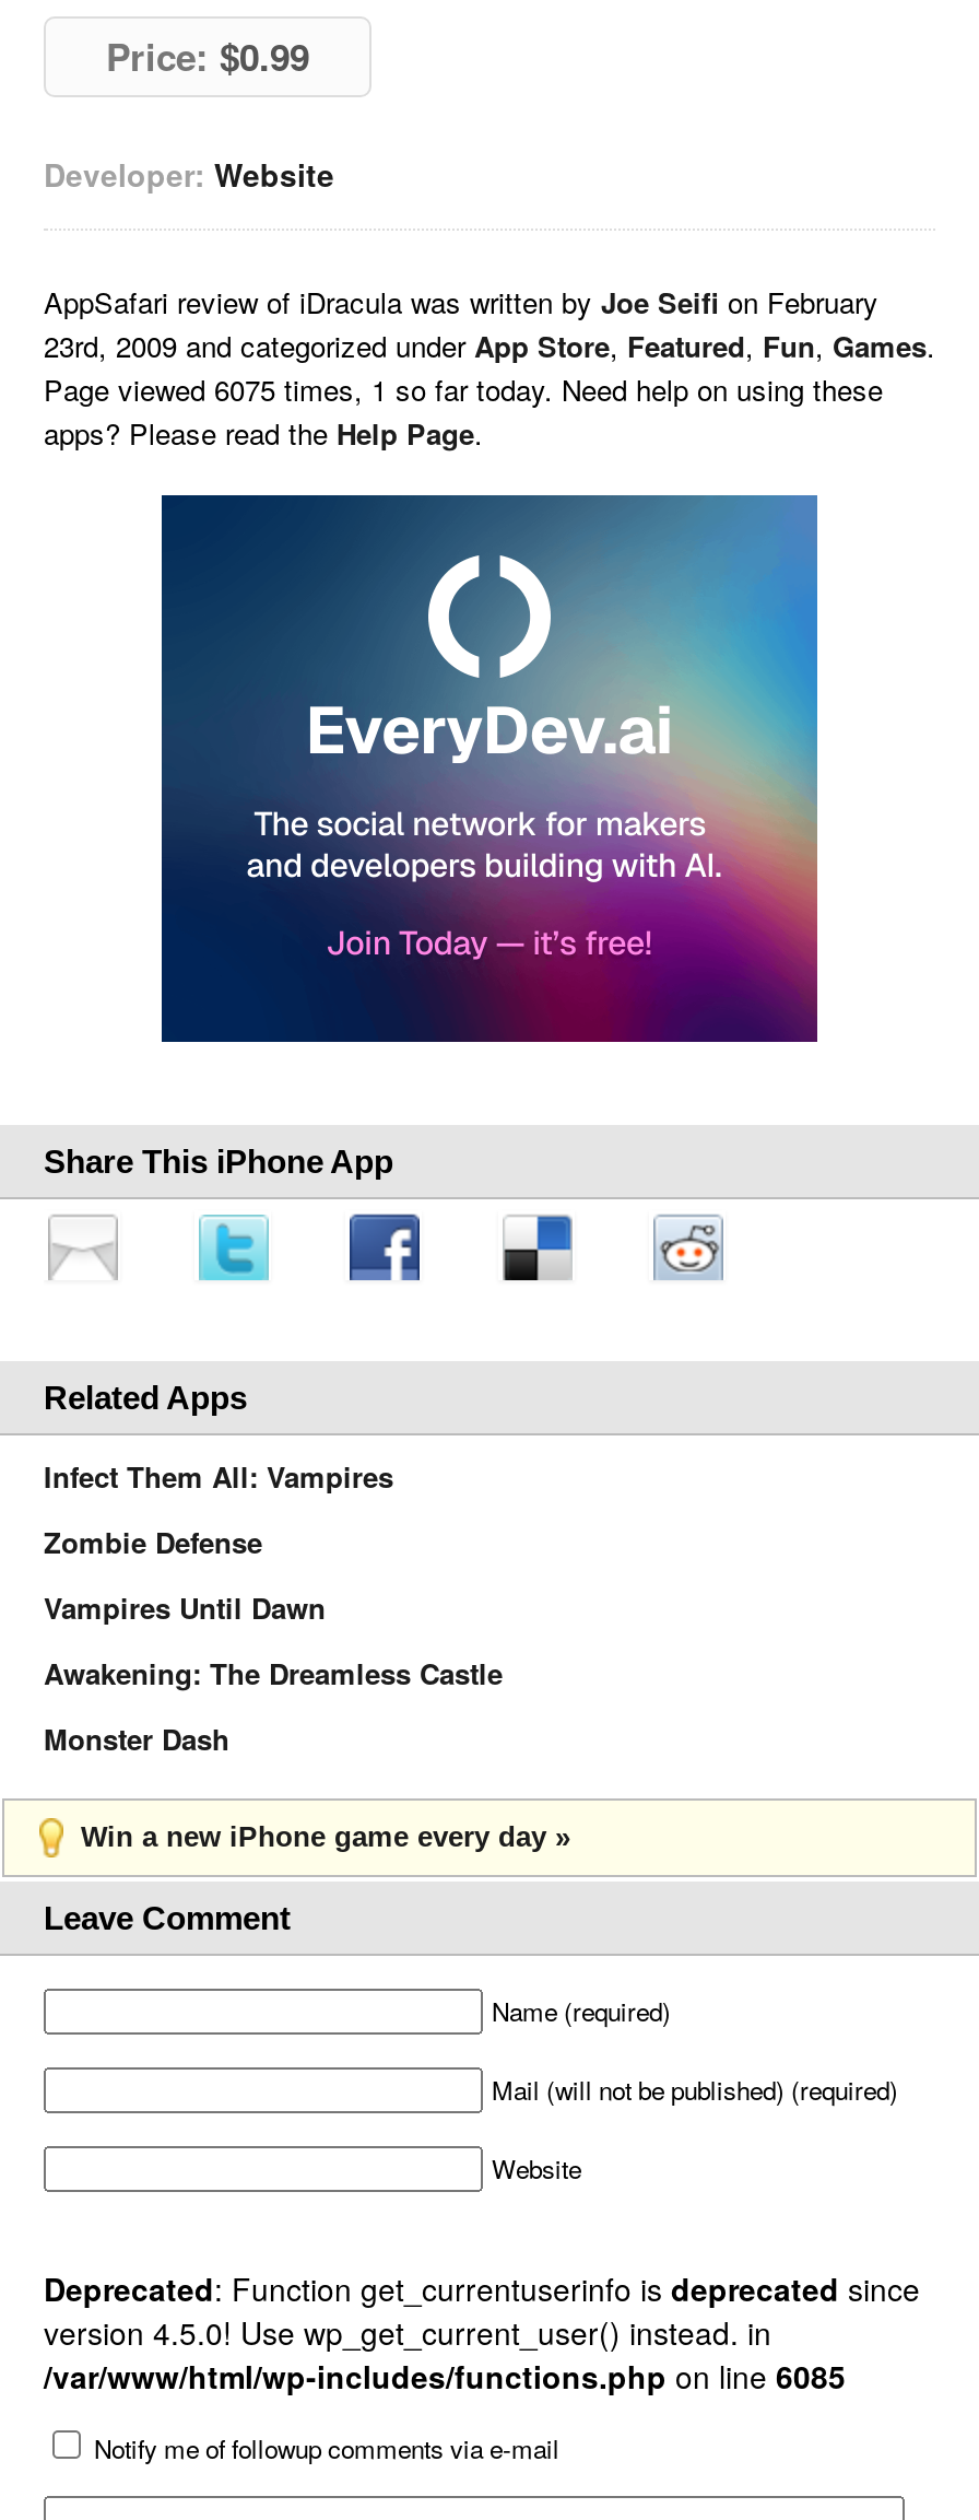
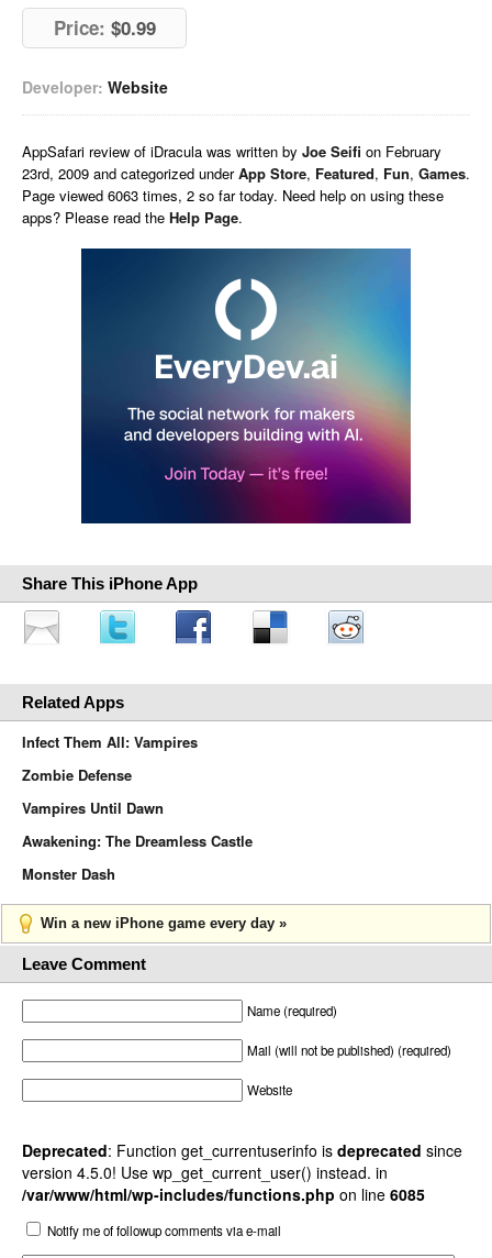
- Page viewed 6075 times, 1 so far today. Need help on using these
+ Page viewed 6063 times, 2 so far today. Need help on using these
